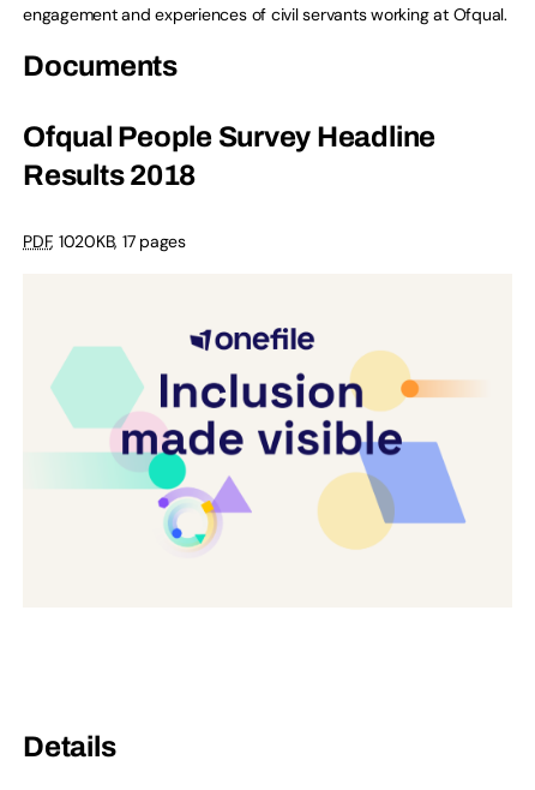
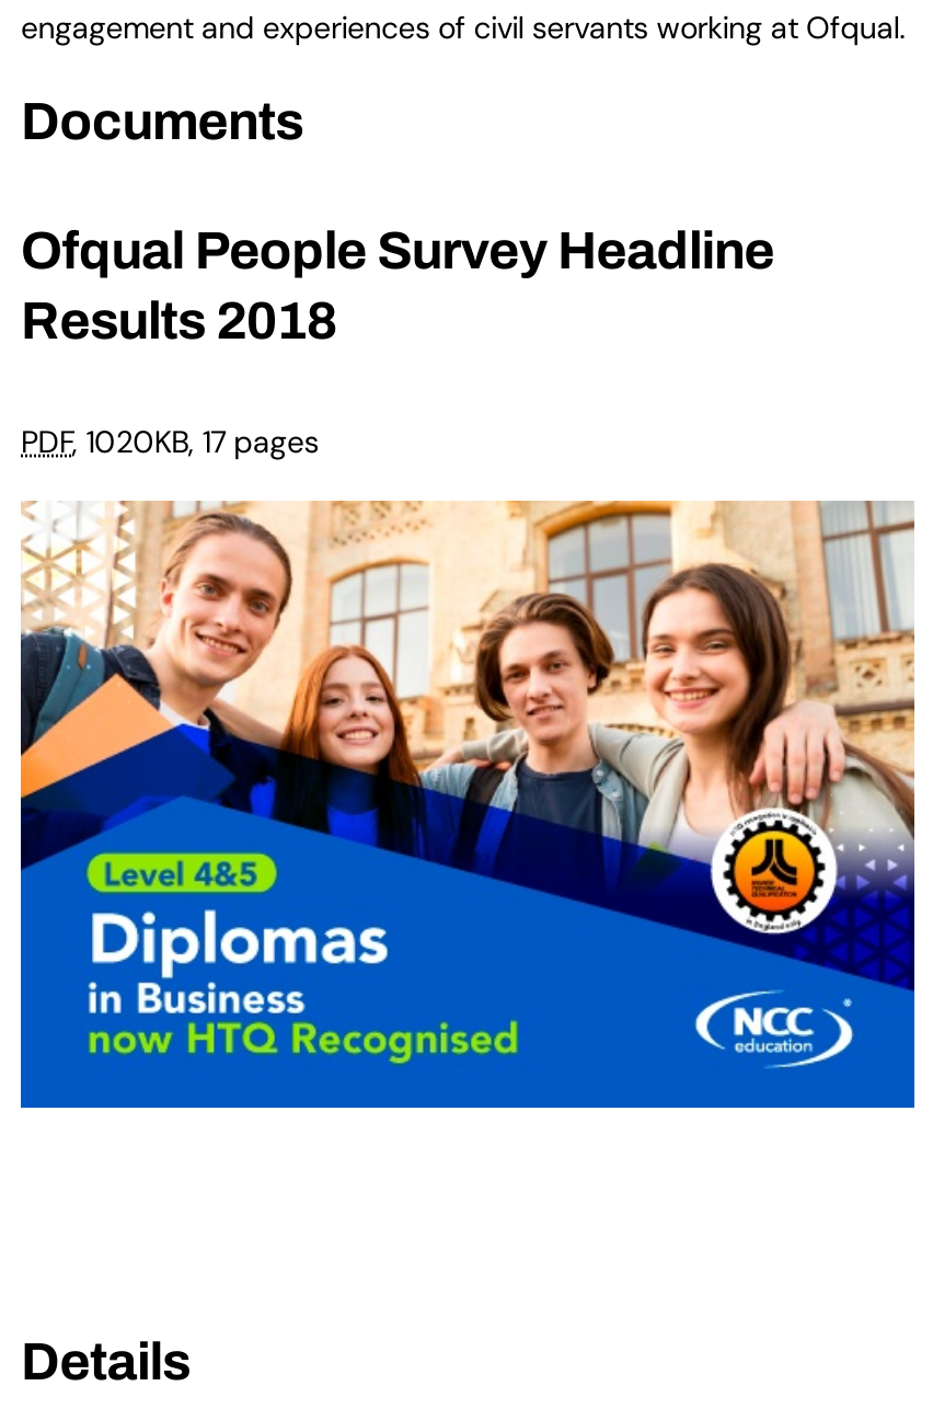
- [image]
+ [image]
